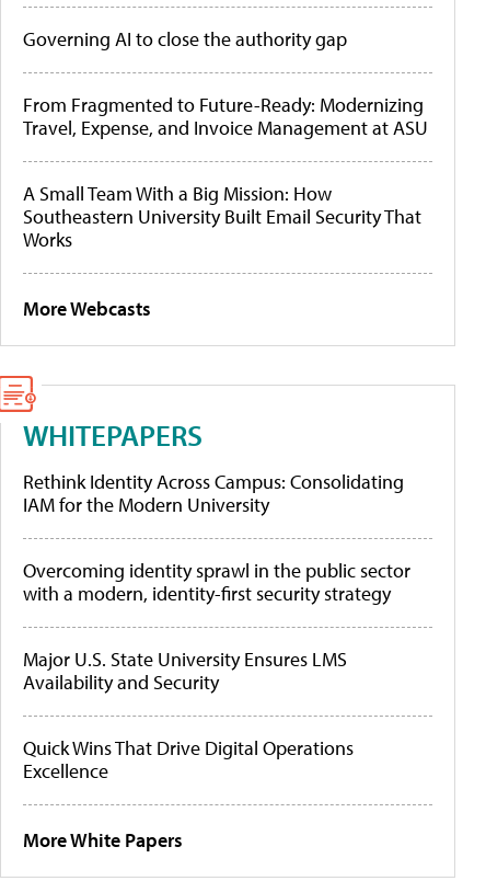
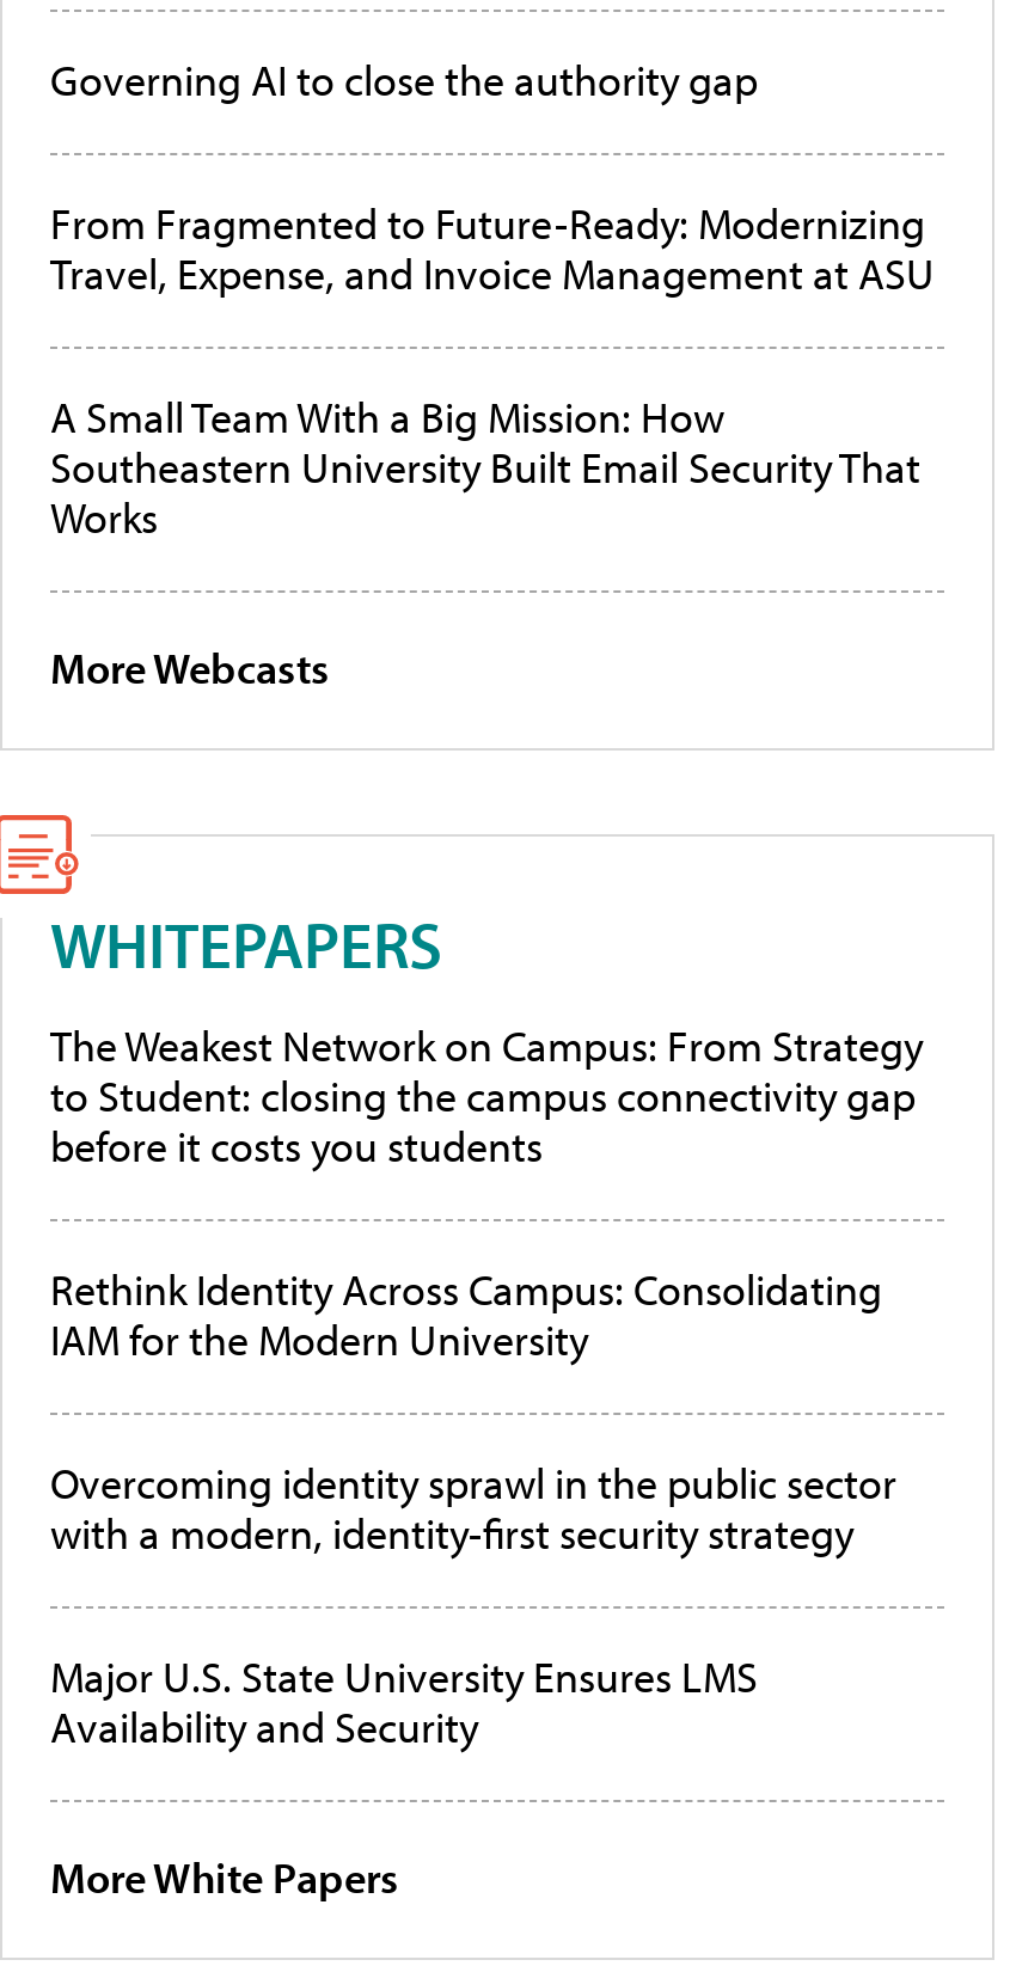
+ The Weakest Network on Campus: From Strategy
+ to Student: closing the campus connectivity gap
+ before it costs you students

moved down: Rethink Identity Across Campus: Consolidating | IAM for the Modern University | Overcoming identity sprawl in the public sector | with a modern, identity-first security strategy | Major U.S. State University Ensures LMS | Availability and Security

- Quick Wins That Drive Digital Operations
- Excellence
